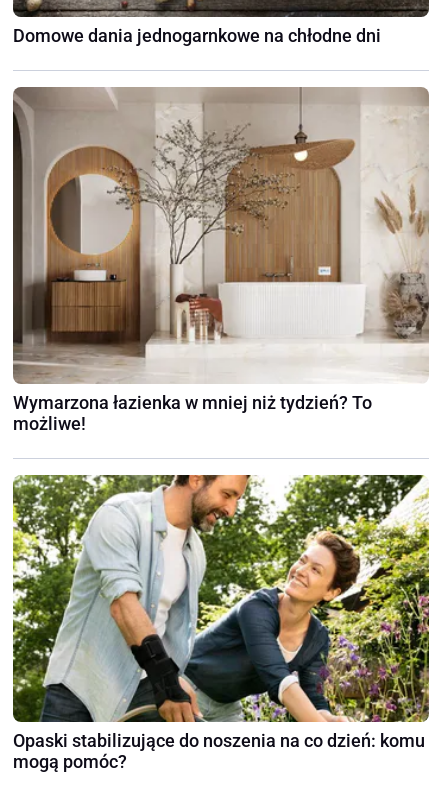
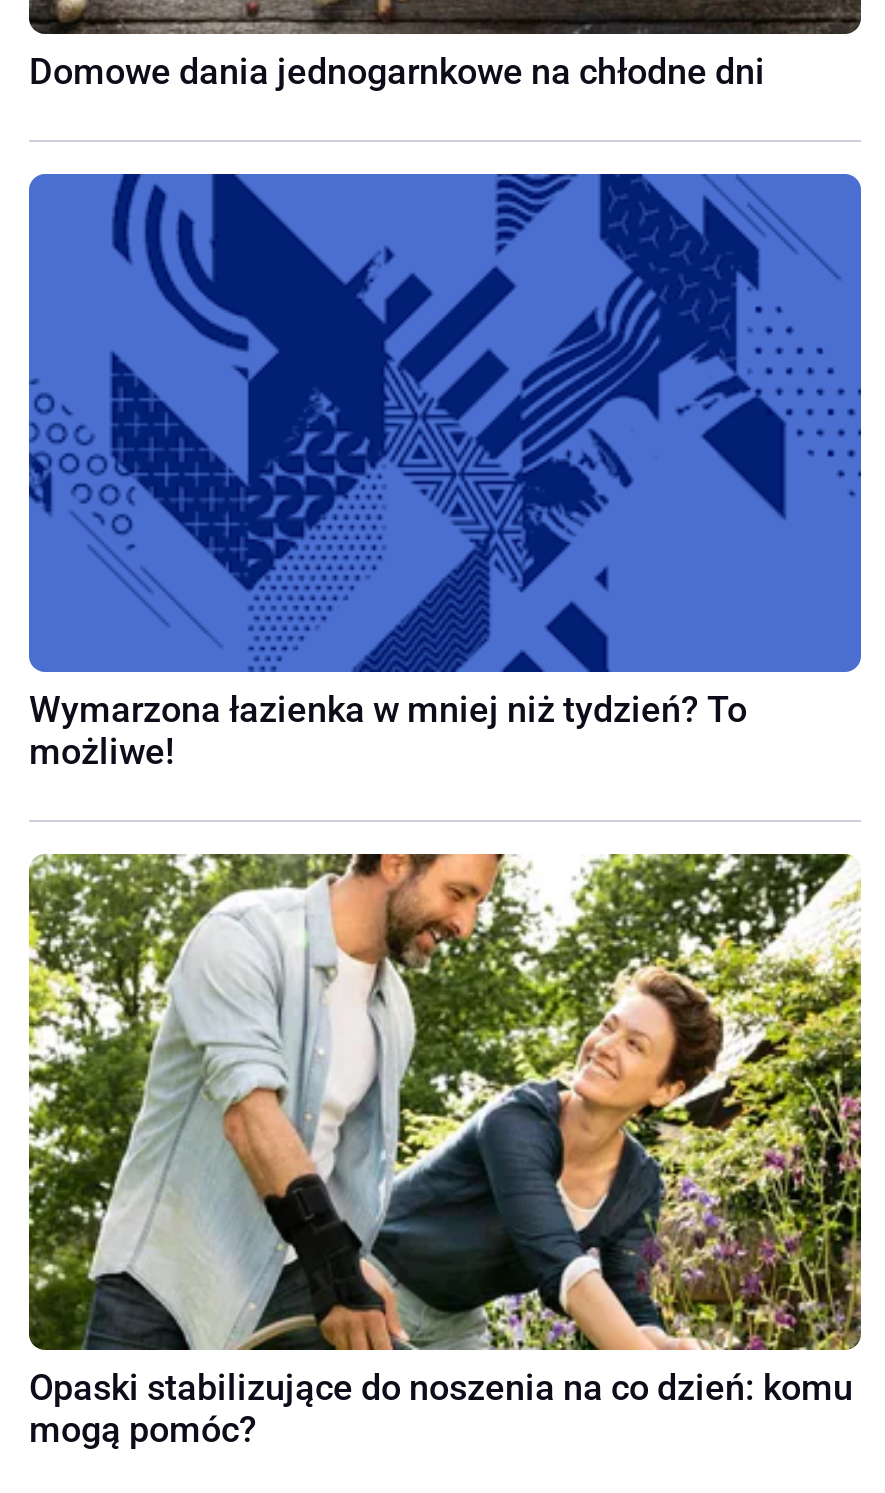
- [image]
+ [image]
